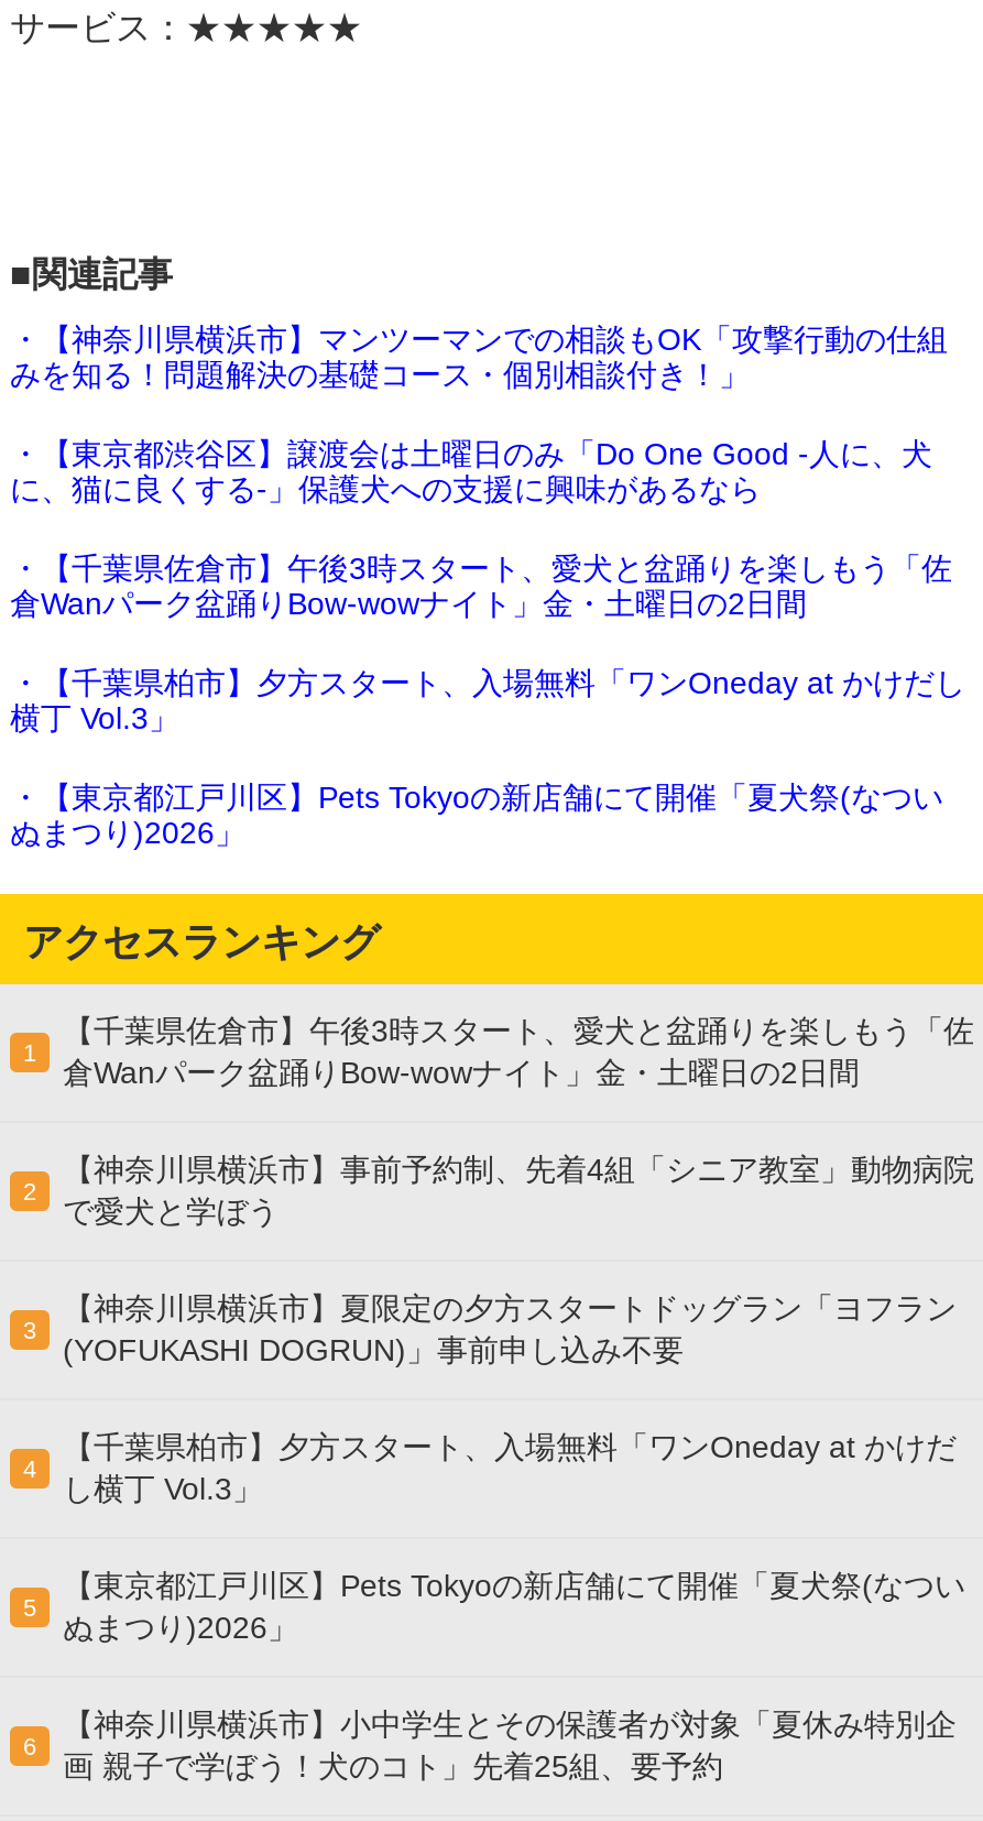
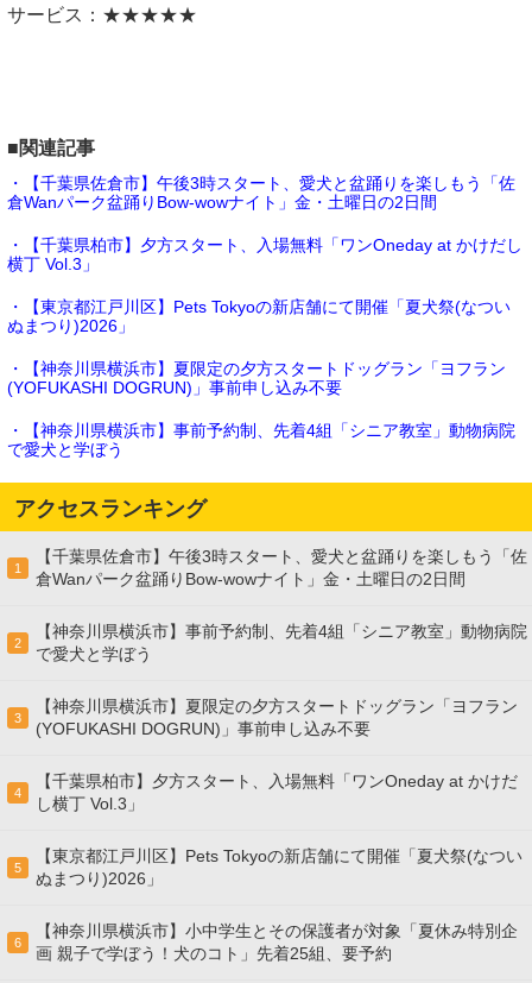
- ・【神奈川県横浜市】マンツーマンでの相談もOK「攻撃行動の仕組
- みを知る！問題解決の基礎コース・個別相談付き！」
- ・【東京都渋谷区】譲渡会は土曜日のみ「Do One Good -人に、犬
- に、猫に良くする-」保護犬への支援に興味があるなら

moved up: ・【千葉県佐倉市】午後3時スタート、愛犬と盆踊りを楽しもう「佐 | 倉Wanパーク盆踊りBow-wowナイト」金・土曜日の2日間 | ・【千葉県柏市】夕方スタート、入場無料「ワンOneday at かけだし | 横丁 Vol.3」 | ・【東京都江戸川区】Pets Tokyoの新店舗にて開催「夏犬祭(なつい | ぬまつり)2026」

+ ・【神奈川県横浜市】夏限定の夕方スタートドッグラン「ヨフラン
+ (YOFUKASHI DOGRUN)」事前申し込み不要
+ ・【神奈川県横浜市】事前予約制、先着4組「シニア教室」動物病院
+ で愛犬と学ぼう
